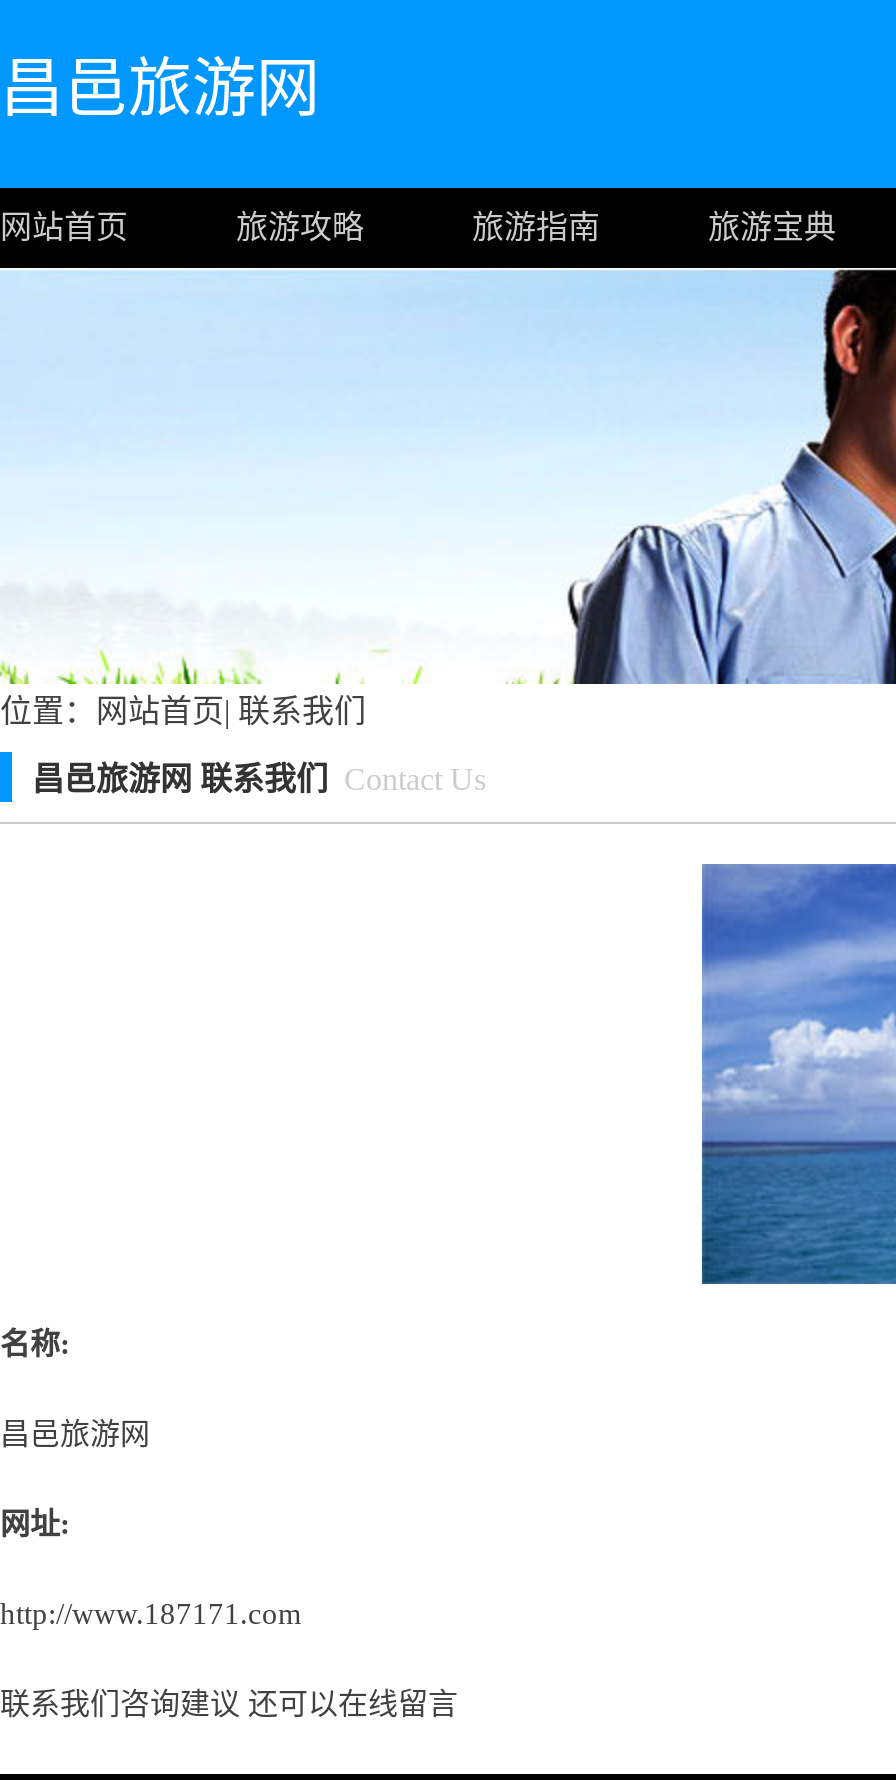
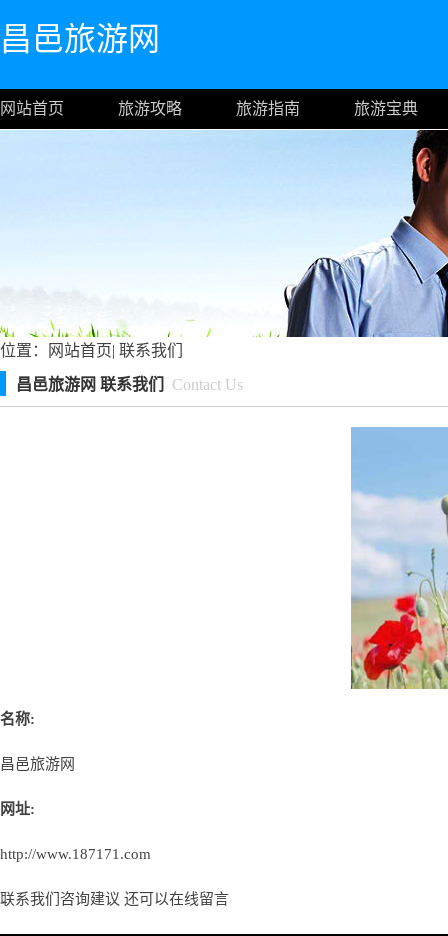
- [image]
+ [image]
